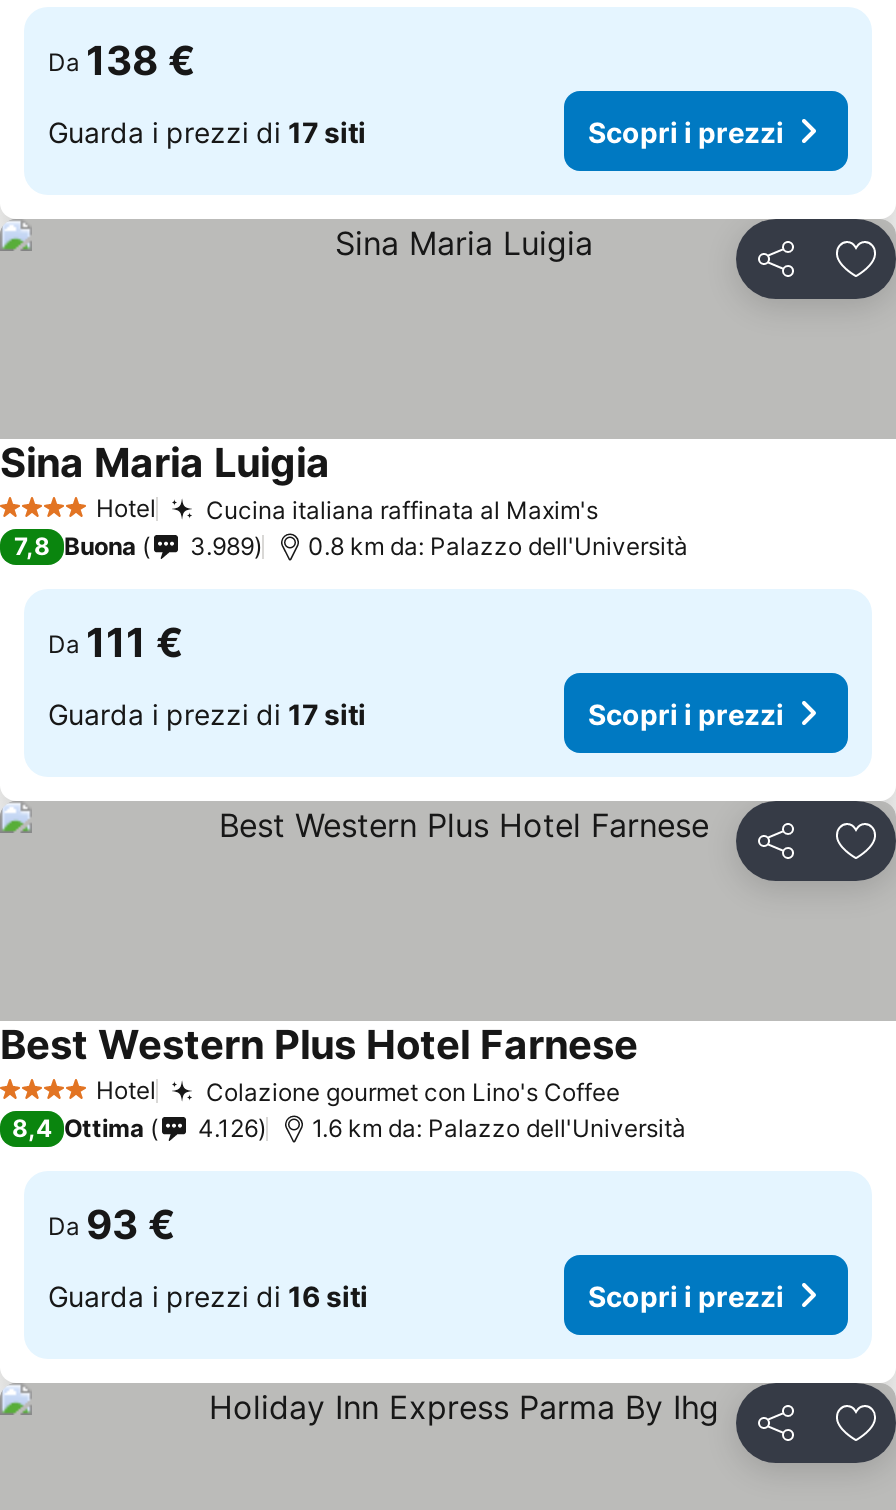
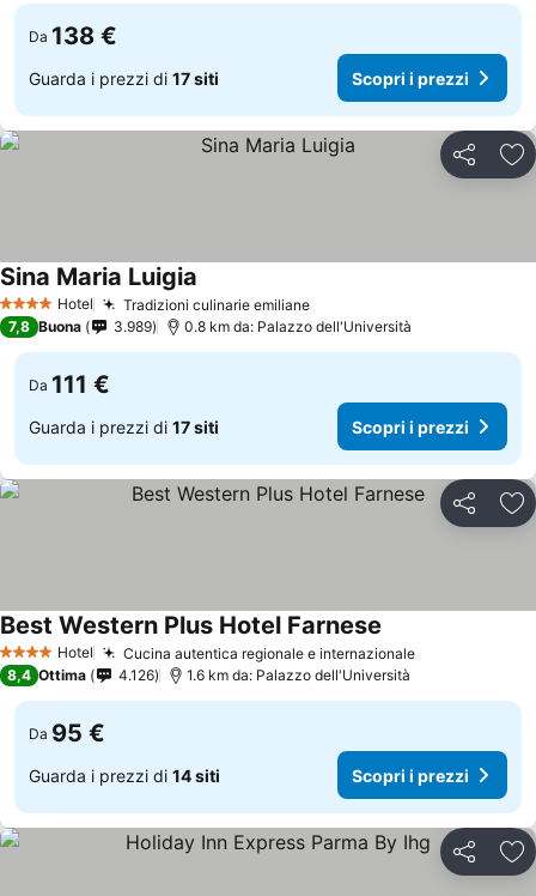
- Cucina italiana raffinata al Maxim's
+ Tradizioni culinarie emiliane

- Colazione gourmet con Lino's Coffee
+ Cucina autentica regionale e internazionale

- Da 93 €
+ Da 95 €

- Guarda i prezzi di 16 siti
+ Guarda i prezzi di 14 siti
